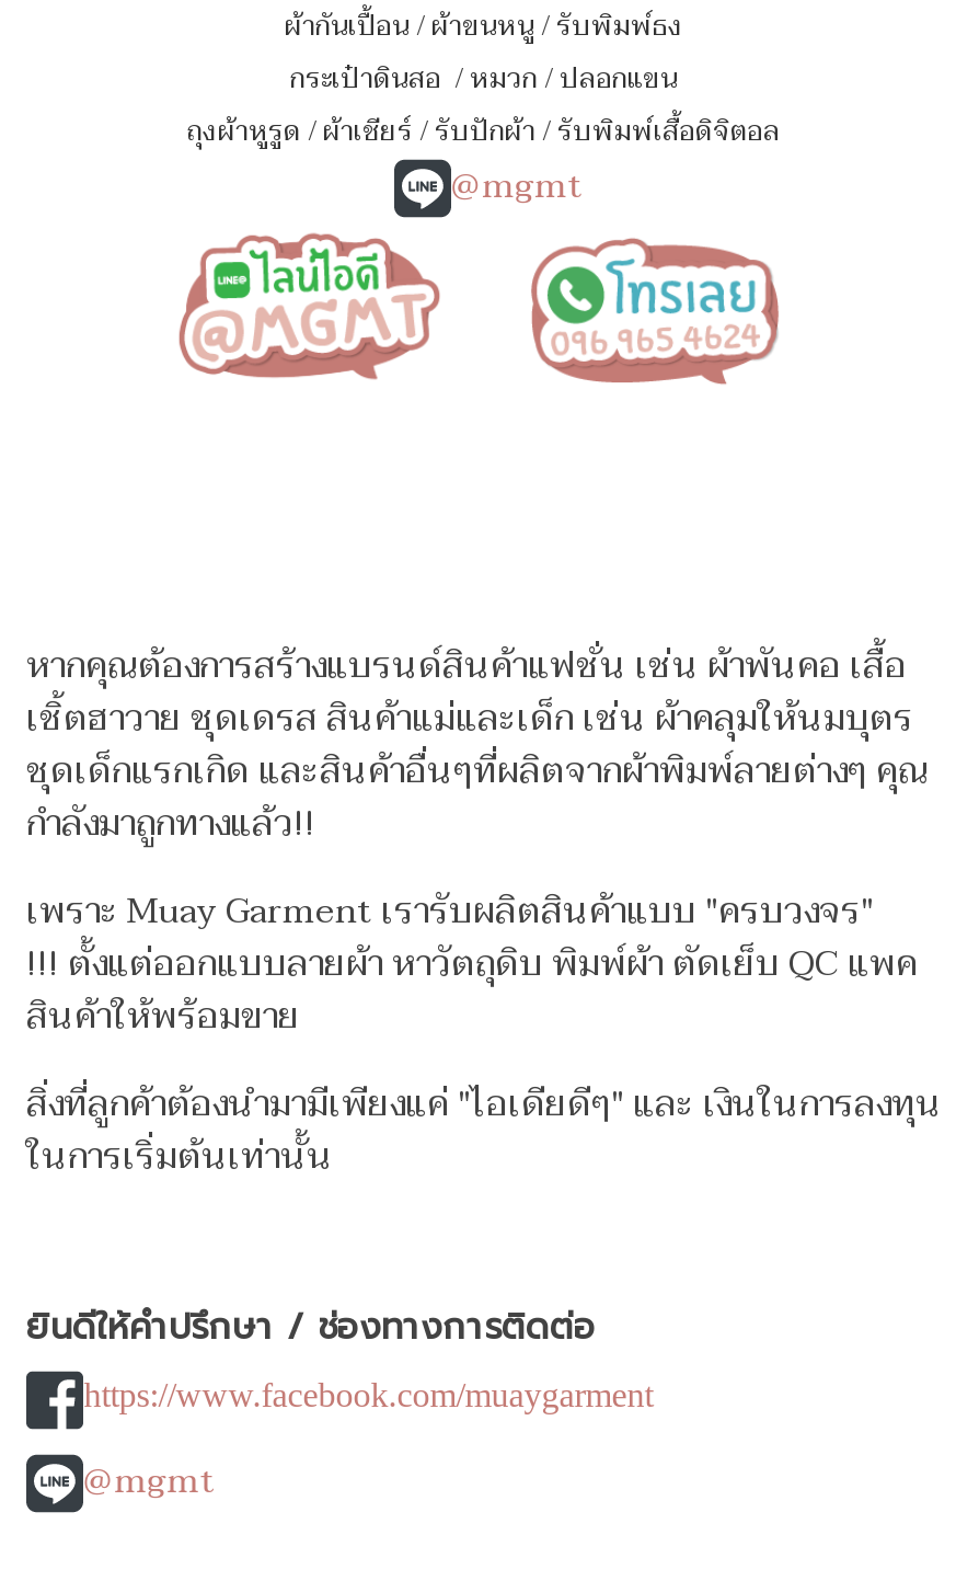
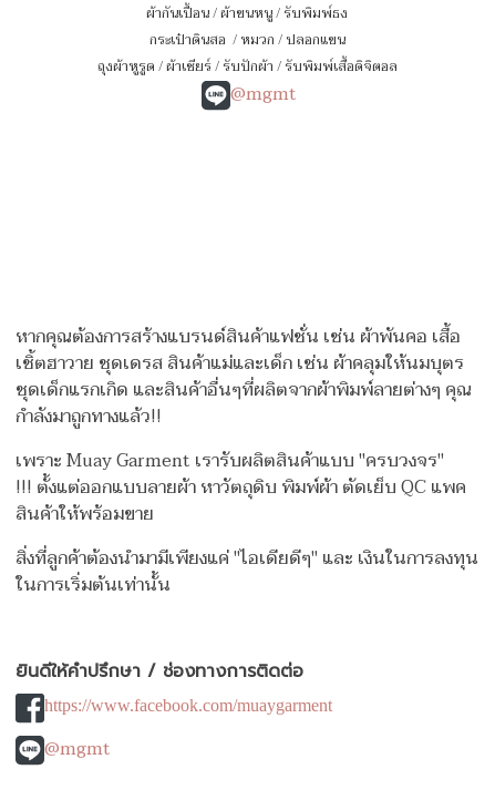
- [image]

- [image]
